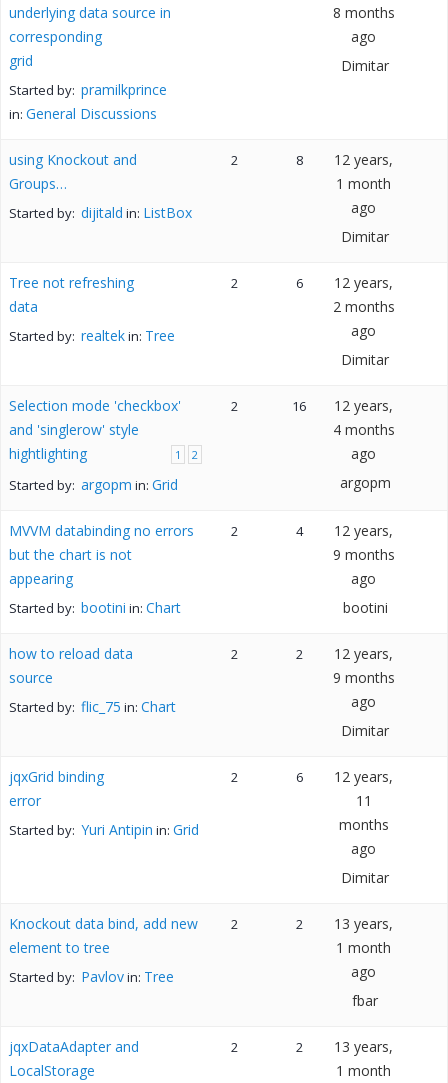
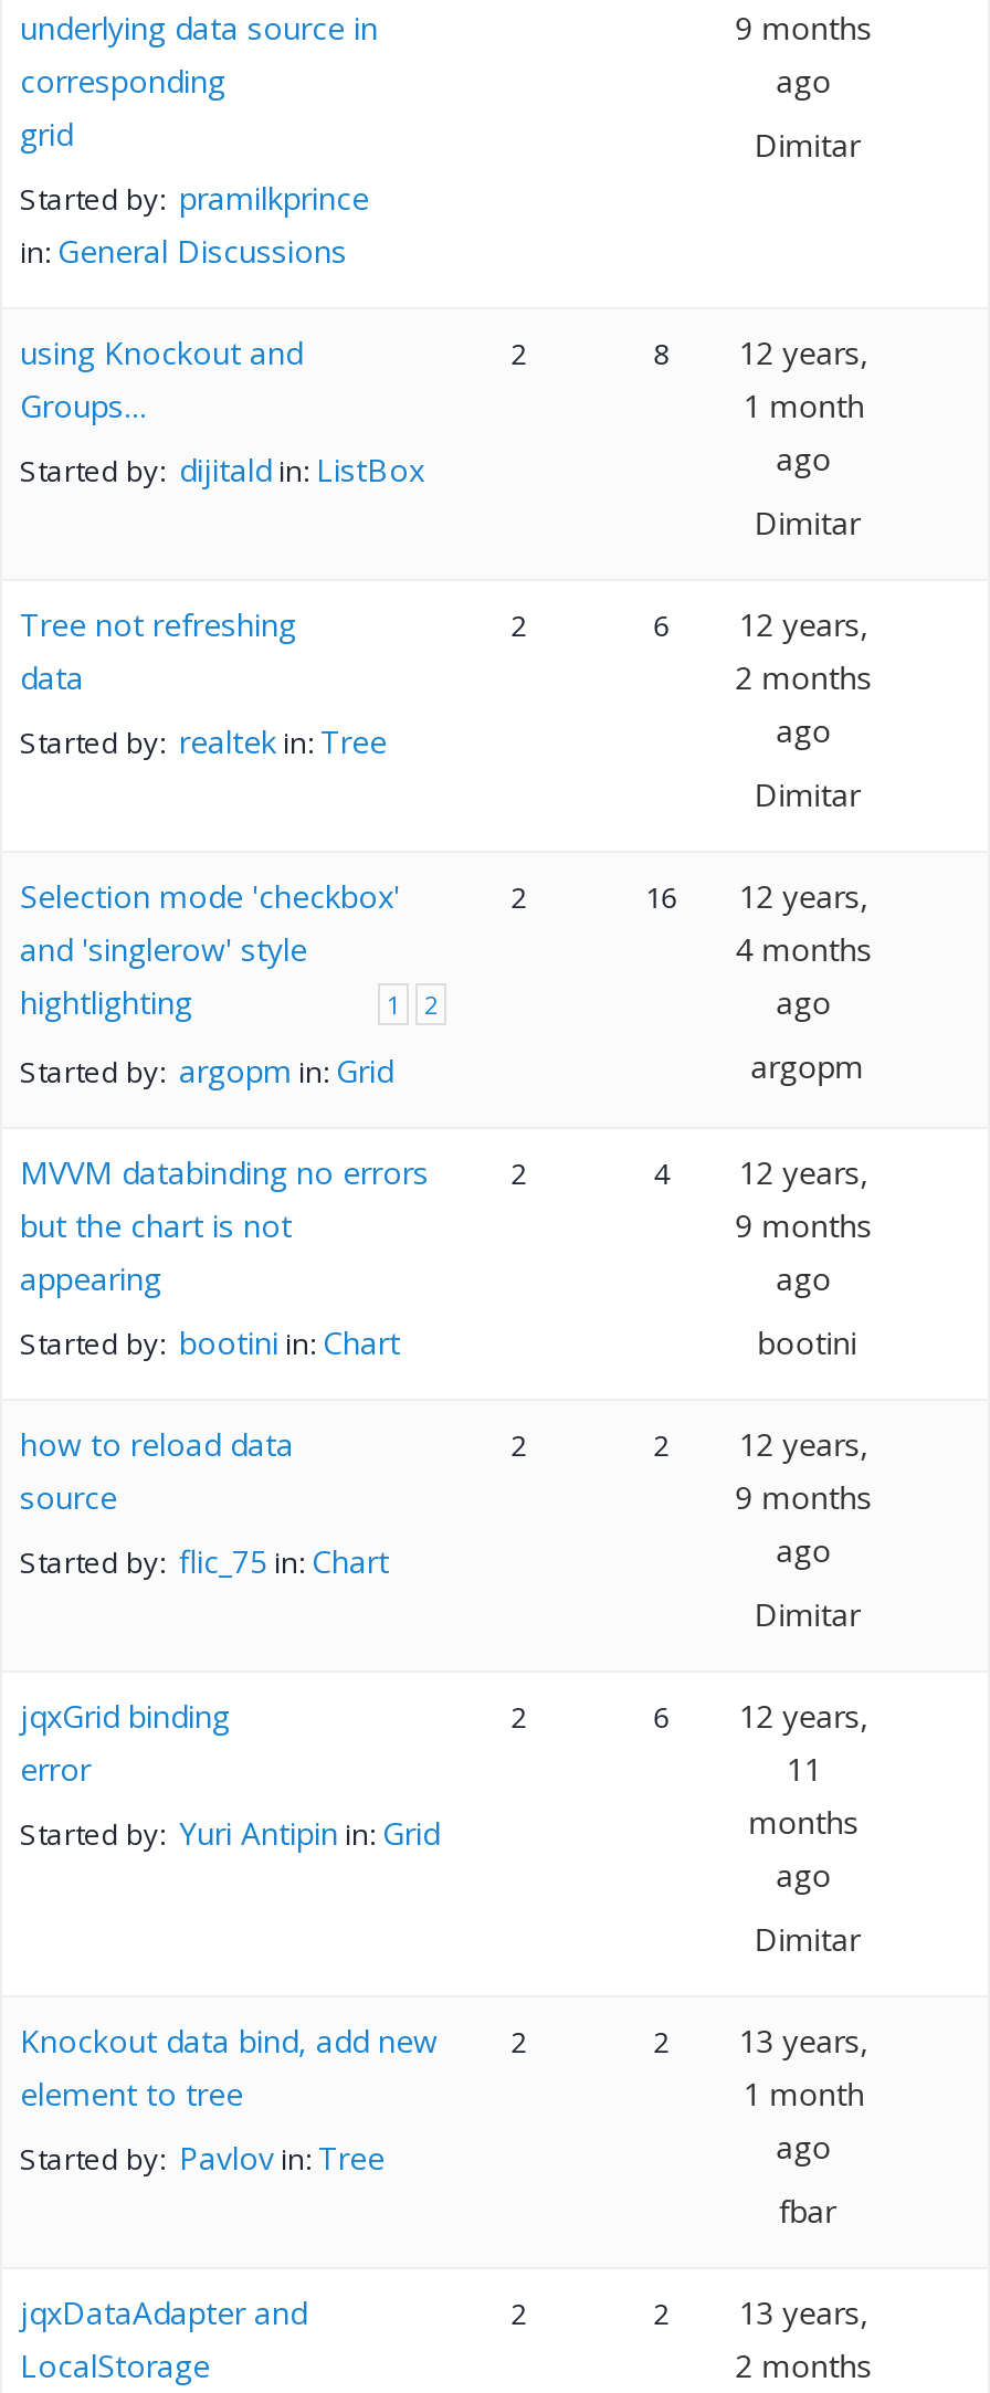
- 8 months
+ 9 months

- 1 month
+ 2 months
